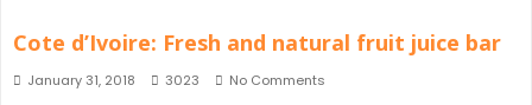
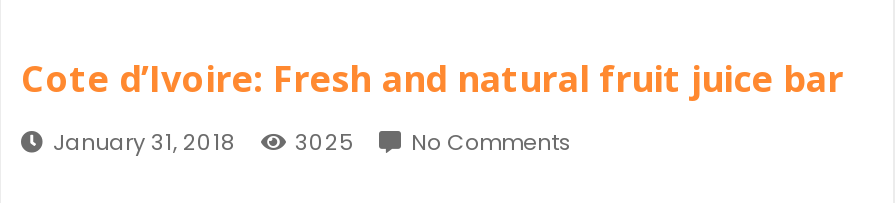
- January 31, 2018 3023 No Comments
+ January 31, 2018 3025 No Comments
